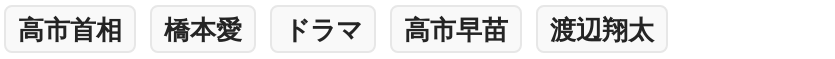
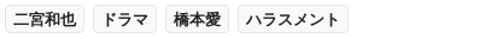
- 高市首相
- 橋本愛
+ 二宮和也

- 高市早苗
- 渡辺翔太
+ 橋本愛
+ ハラスメント
